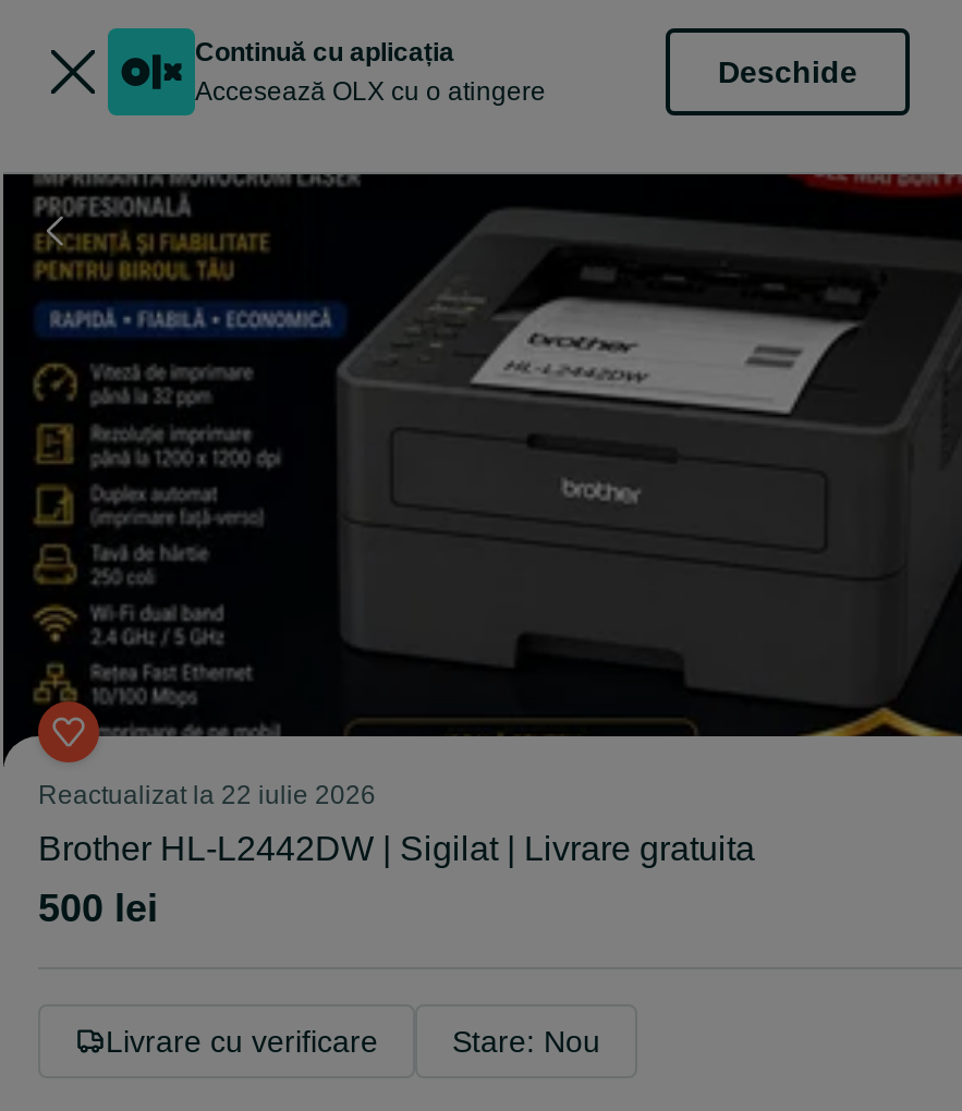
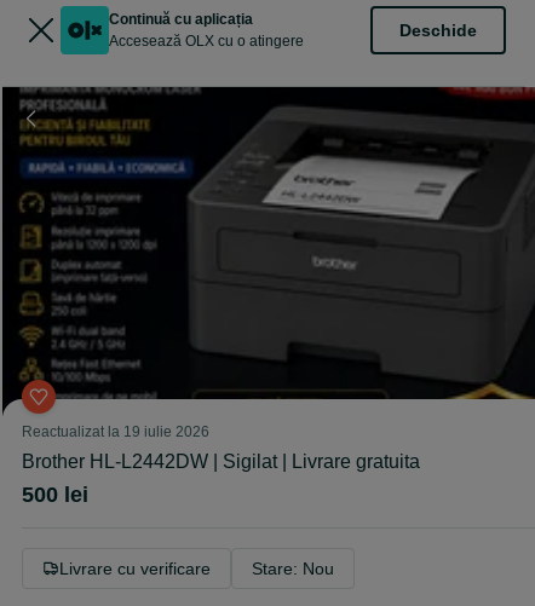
- Reactualizat la 22 iulie 2026
+ Reactualizat la 19 iulie 2026
